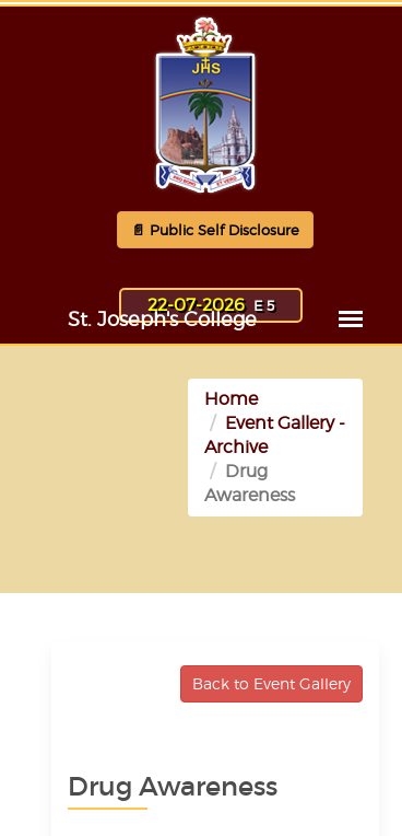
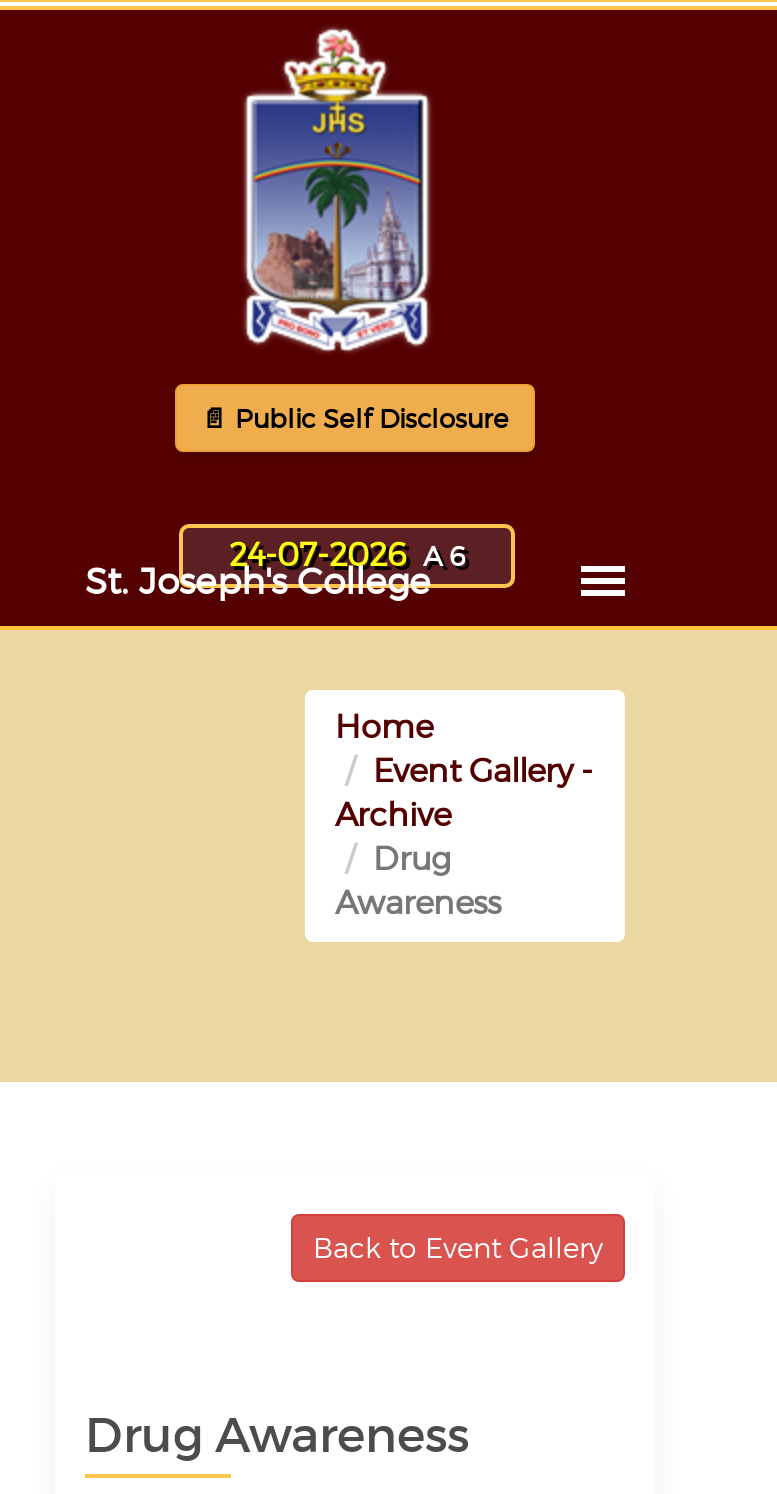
- 22-07-2026 E 5
+ 24-07-2026 A 6
